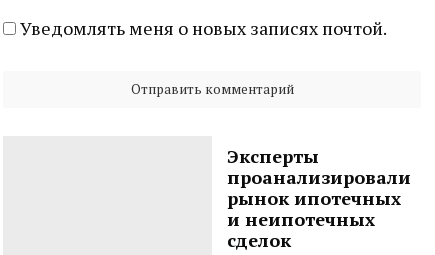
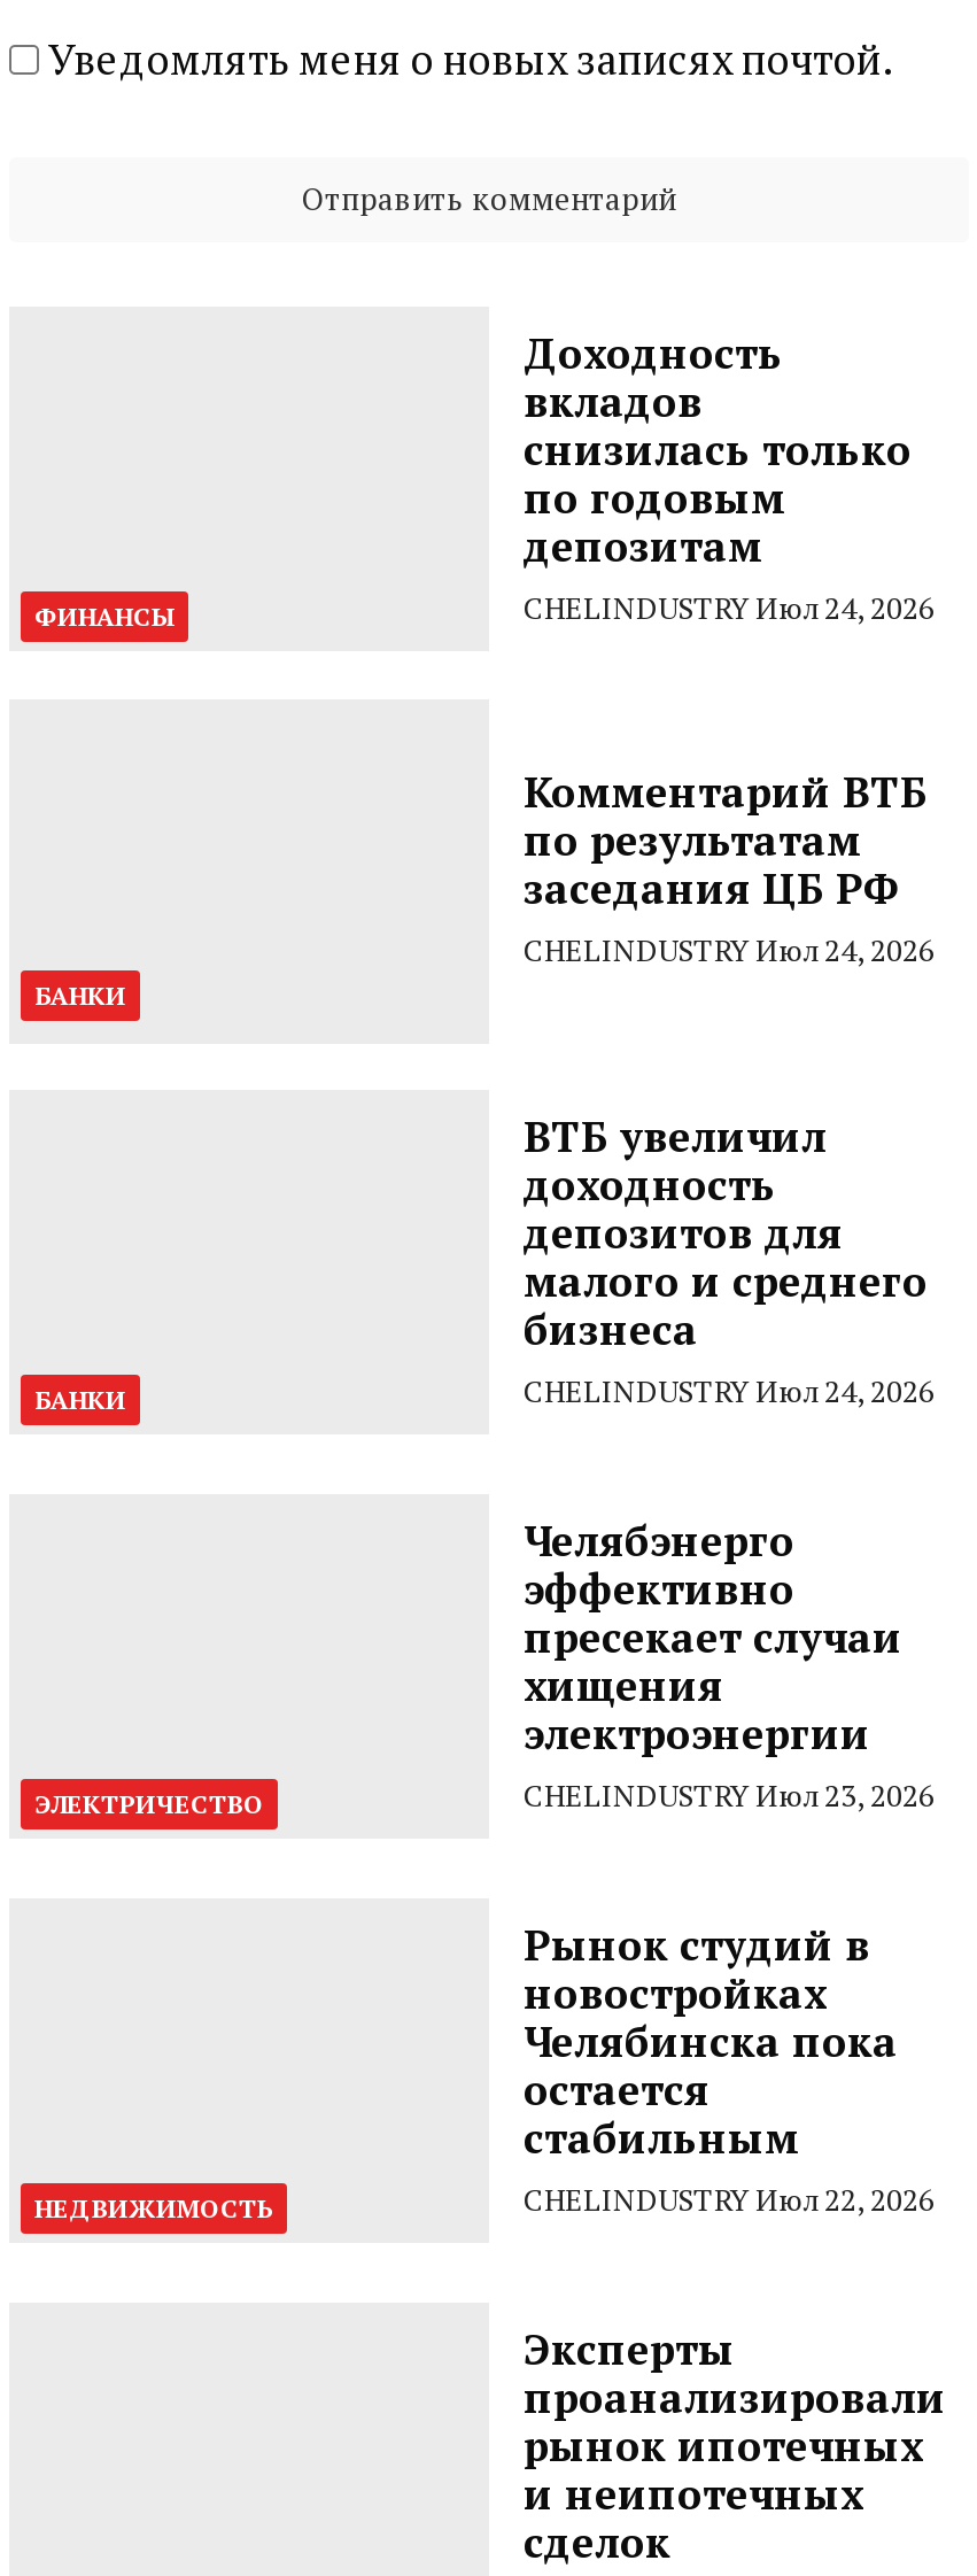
+ ФИНАНСЫ

+ БАНКИ

+ БАНКИ

+ ЭЛЕКТРИЧЕСТВО

+ НЕДВИЖИМОСТЬ

+ Доходность
+ вкладов
+ снизилась только
+ по годовым
+ депозитам
+ CHELINDUSTRY Июл 24, 2026

+ Комментарий ВТБ
+ по результатам
+ заседания ЦБ РФ
+ CHELINDUSTRY Июл 24, 2026

+ ВТБ увеличил
+ доходность
+ депозитов для
+ малого и среднего
+ бизнеса
+ CHELINDUSTRY Июл 24, 2026

+ Челябэнерго
+ эффективно
+ пресекает случаи
+ хищения
+ электроэнергии
+ CHELINDUSTRY Июл 23, 2026

+ Рынок студий в
+ новостройках
+ Челябинска пока
+ остается
+ стабильным
+ CHELINDUSTRY Июл 22, 2026
